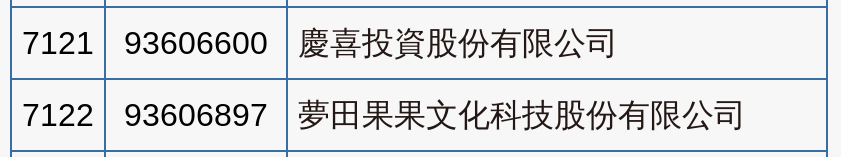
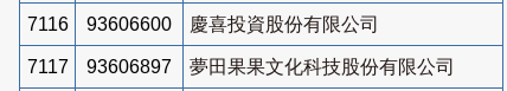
- 7121 93606600 慶喜投資股份有限公司
+ 7116 93606600 慶喜投資股份有限公司

- 7122 93606897 夢田果果文化科技股份有限公司
+ 7117 93606897 夢田果果文化科技股份有限公司
